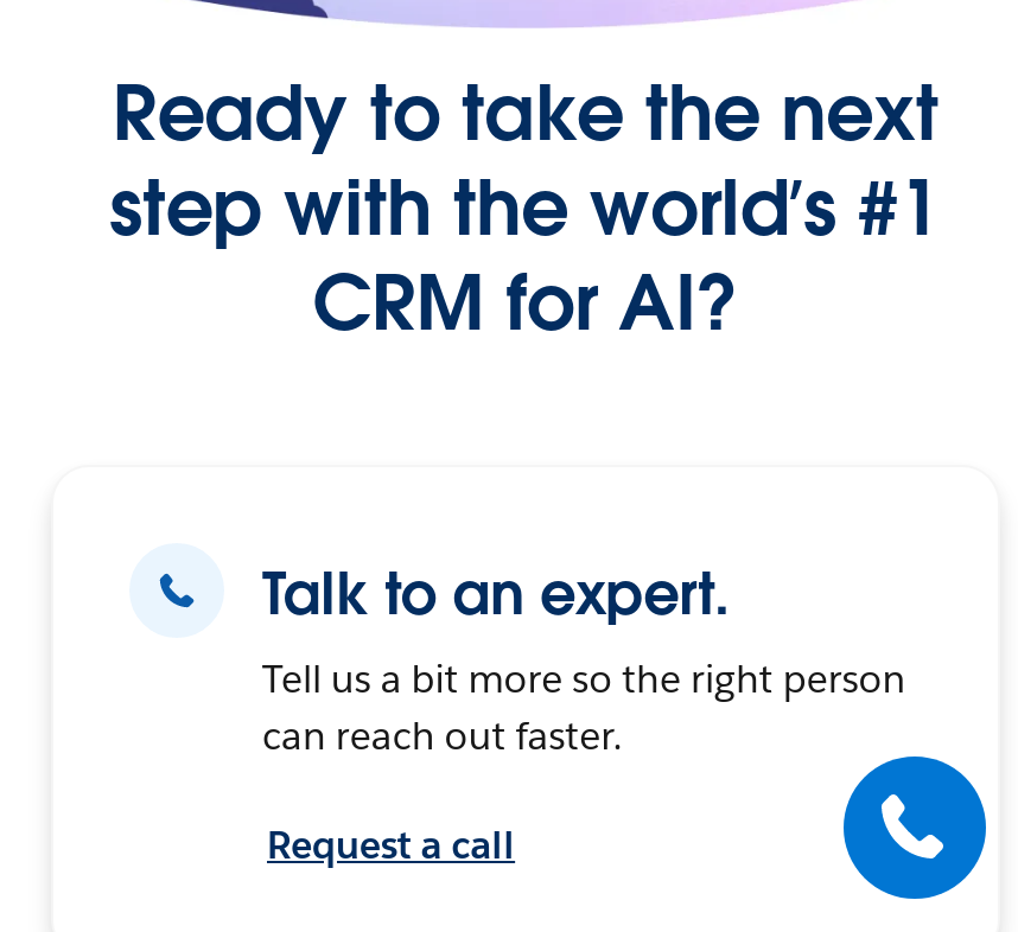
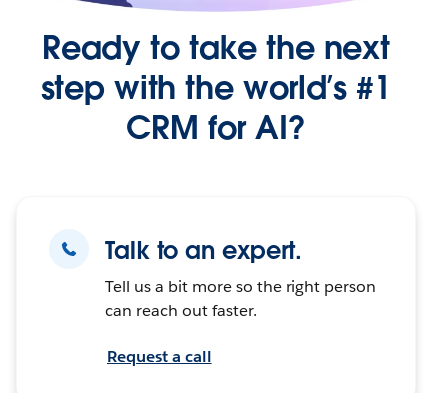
- [image]
